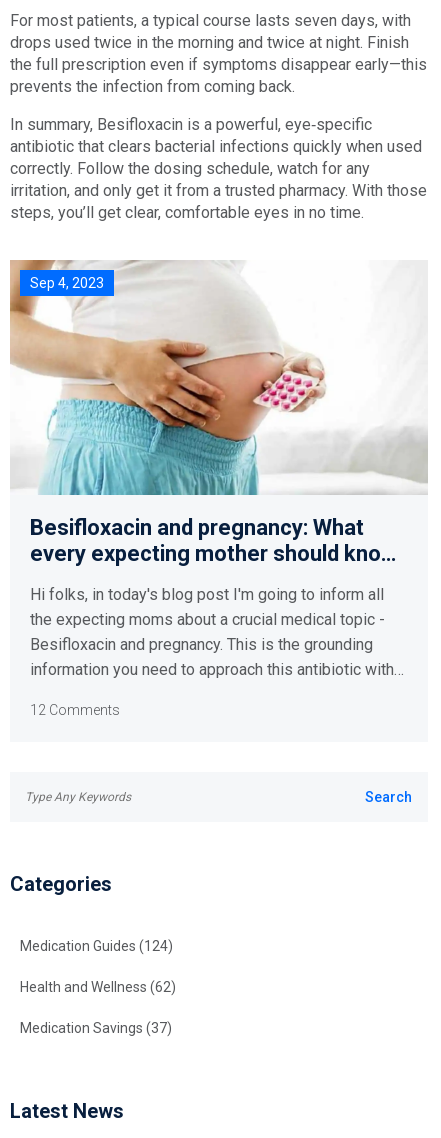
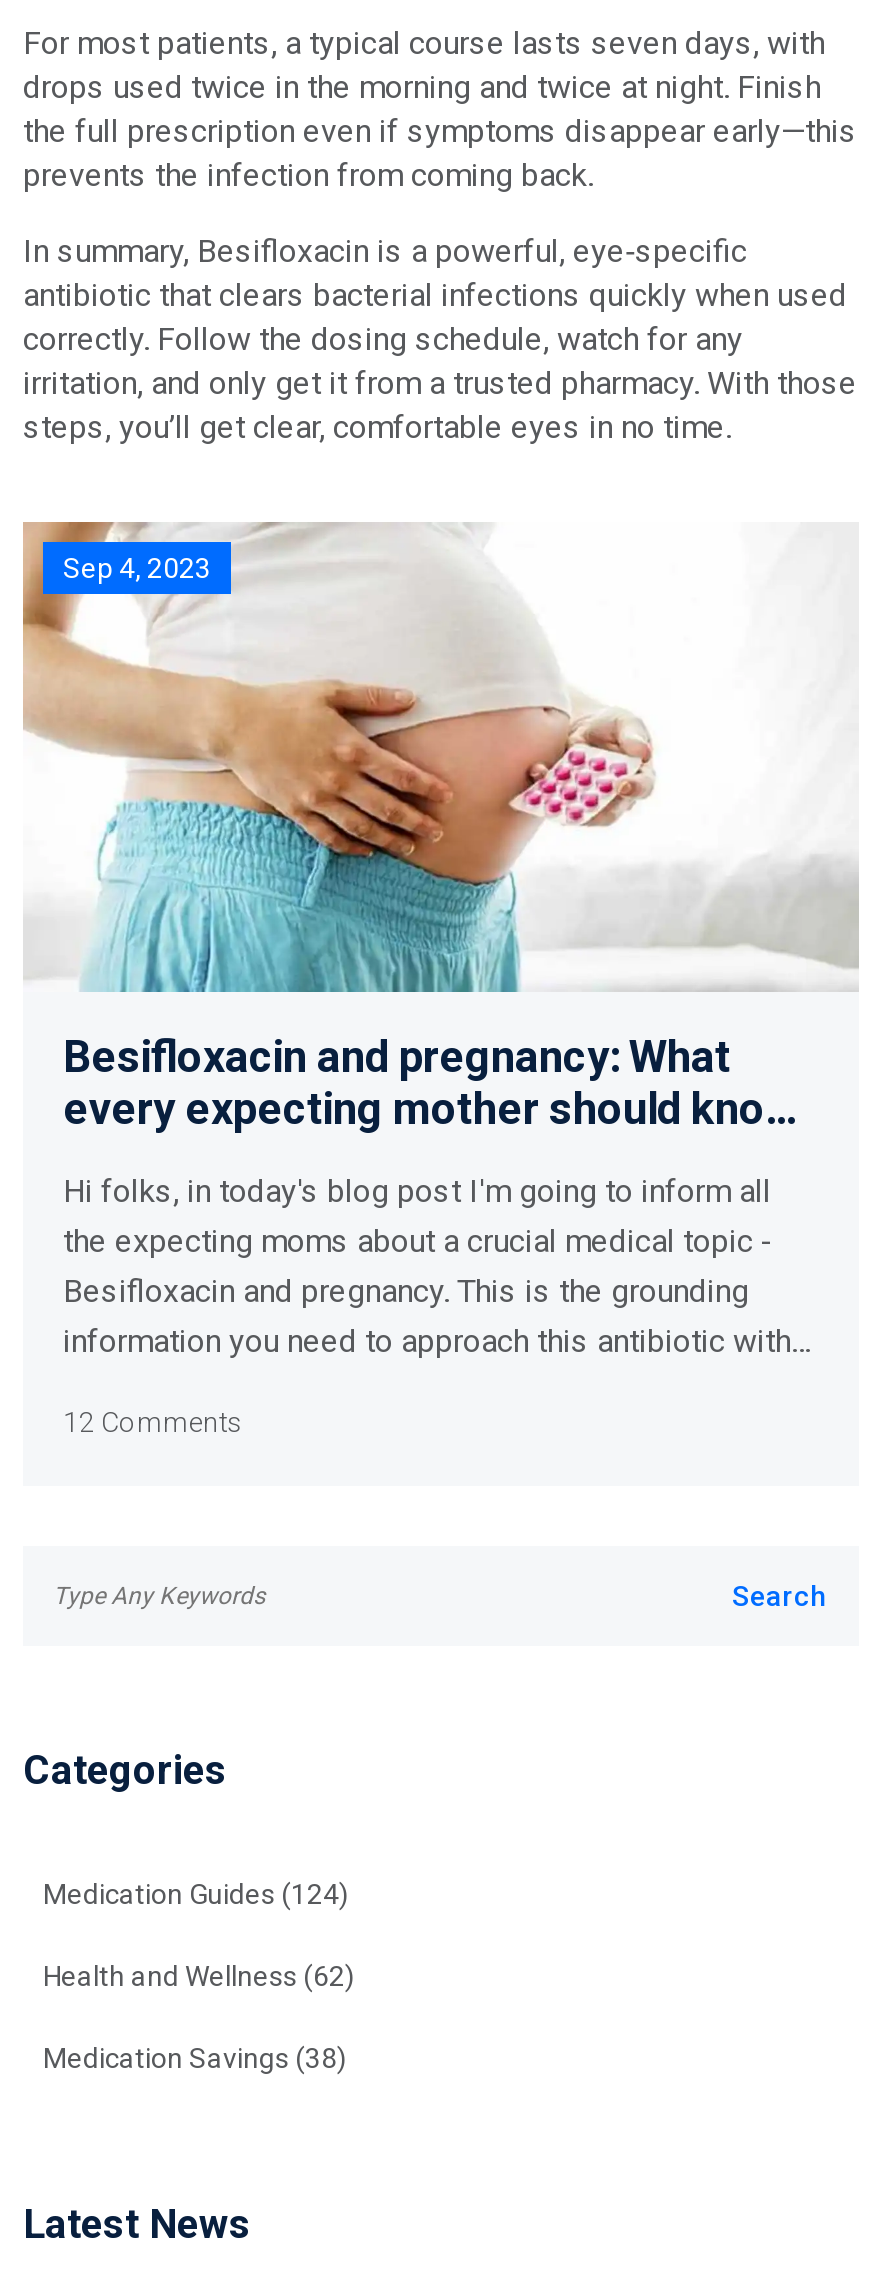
- Medication Savings (37)
+ Medication Savings (38)
